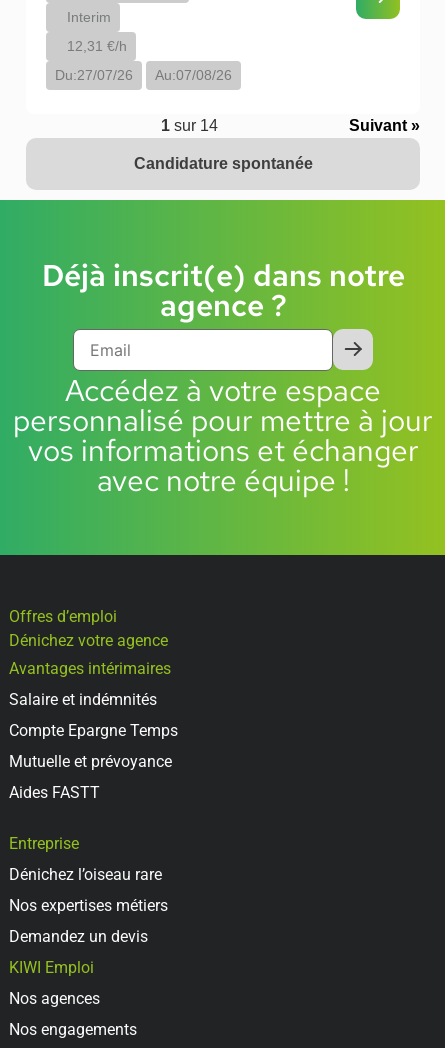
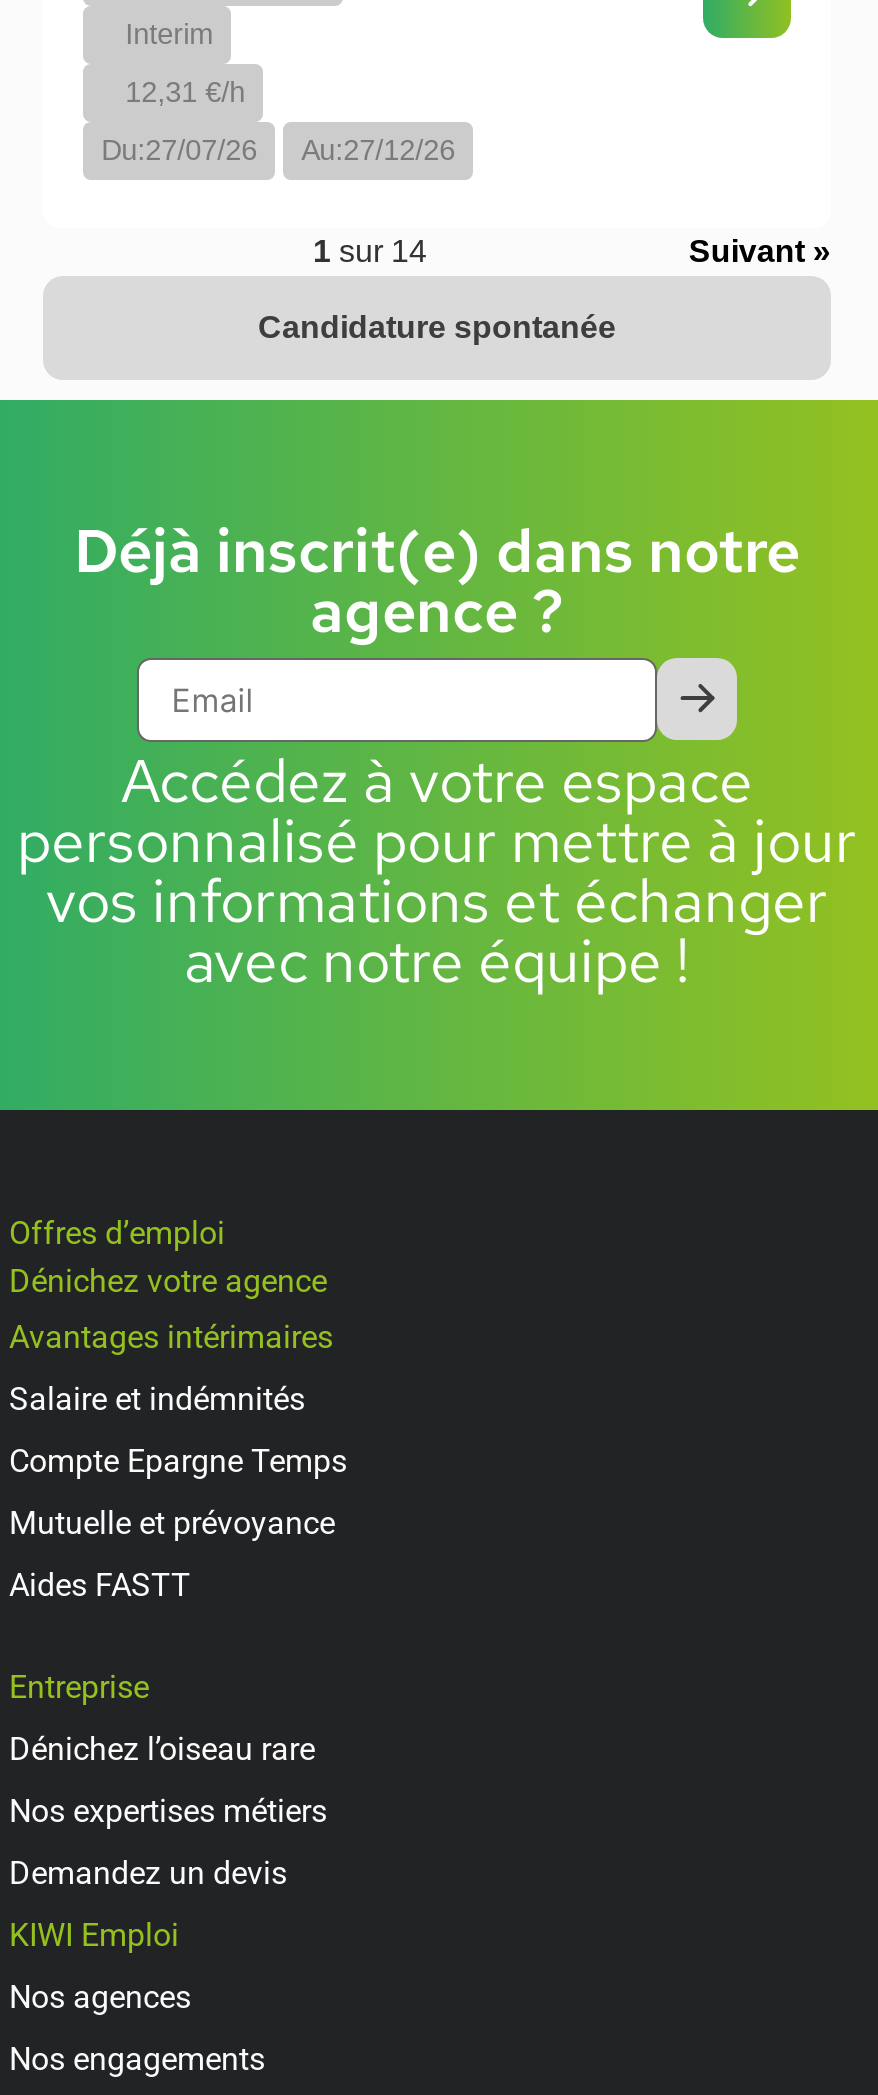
- Du:27/07/26 Au:07/08/26
+ Du:27/07/26 Au:27/12/26
